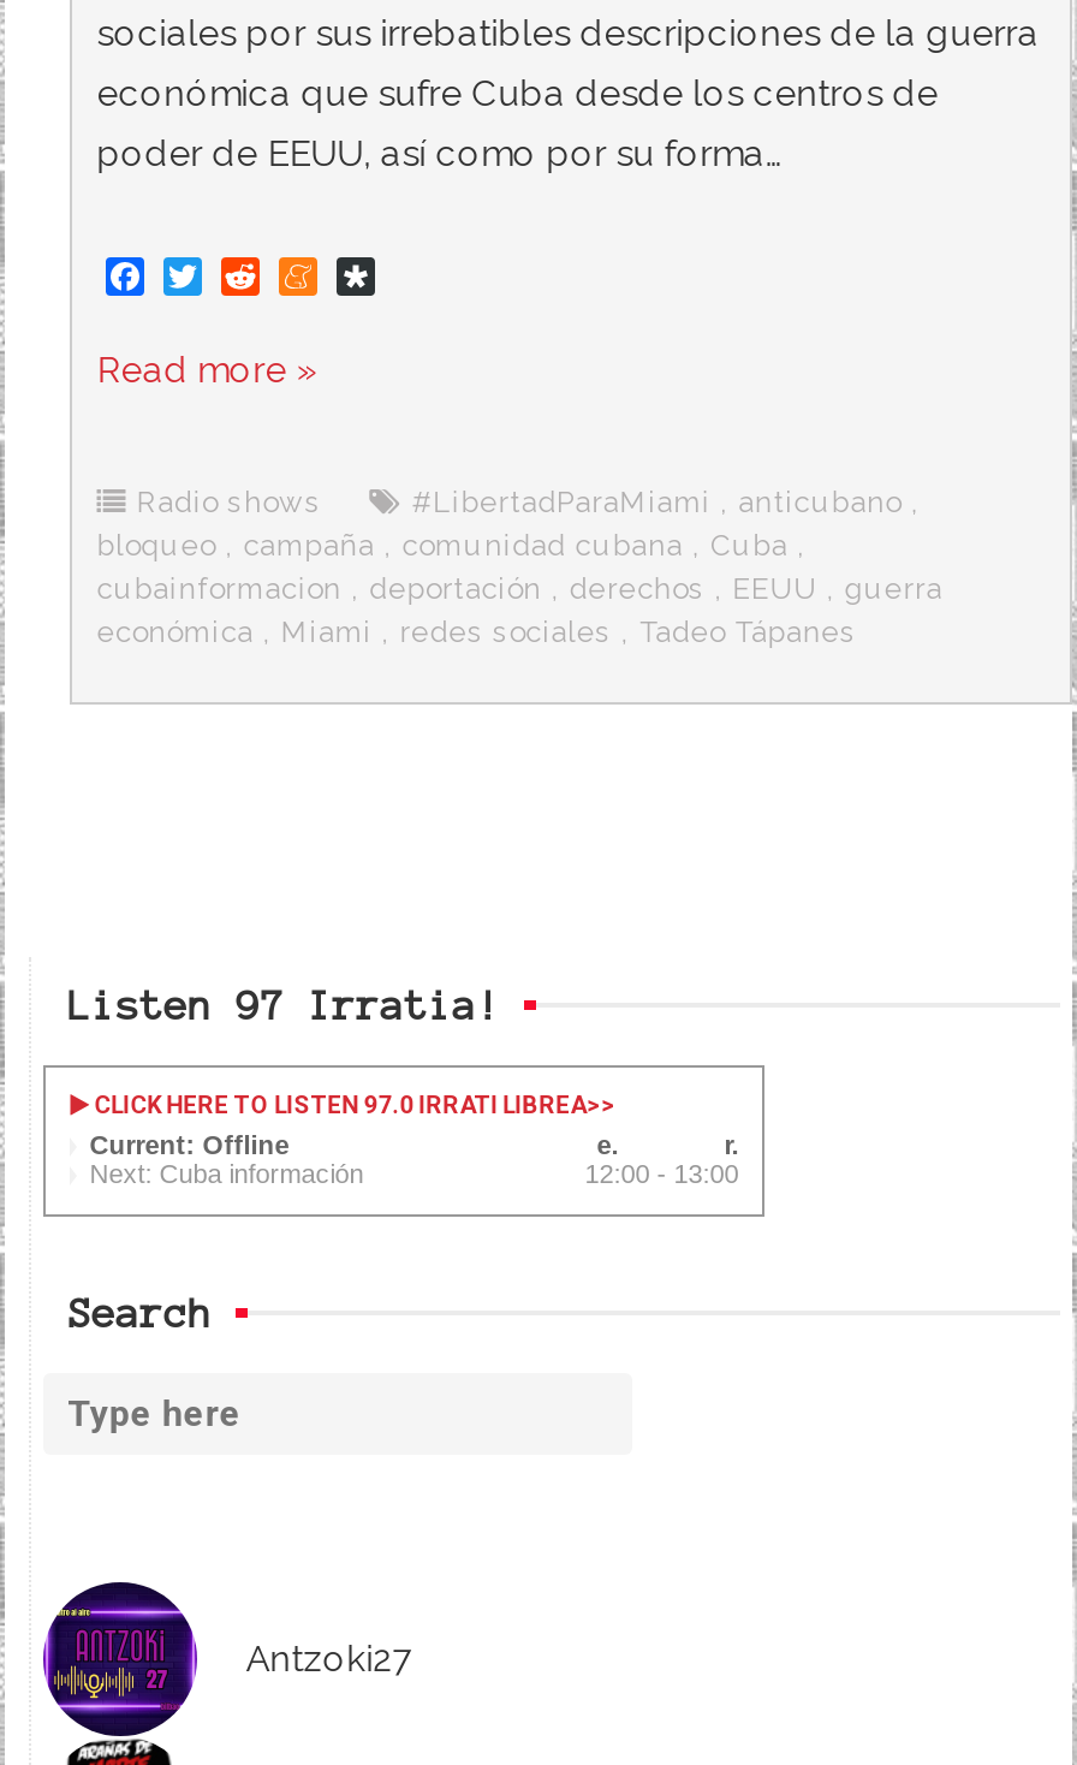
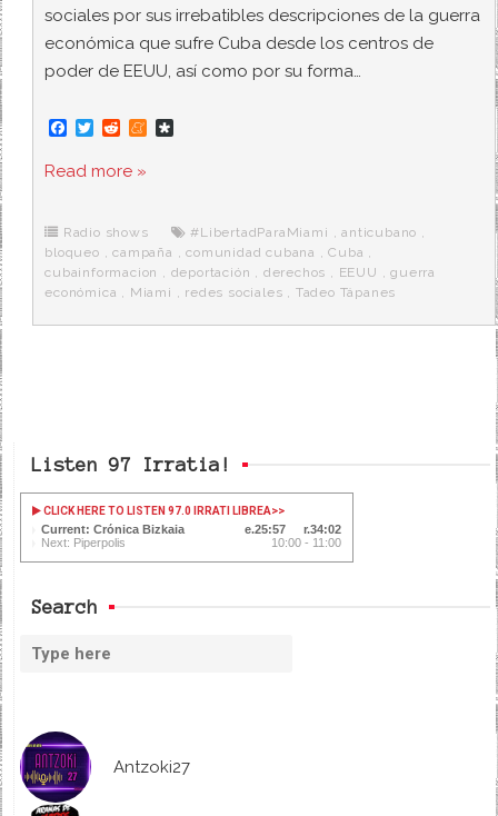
- Current: Offline
- Next: Cuba información
- 12:00 - 13:00
+ Current: Crónica Bizkaia
+ 25:57
+ 34:02
+ Next: Piperpolis
+ 10:00 - 11:00
